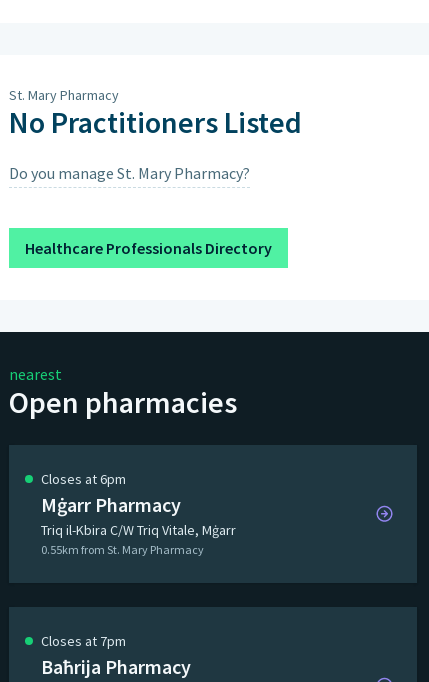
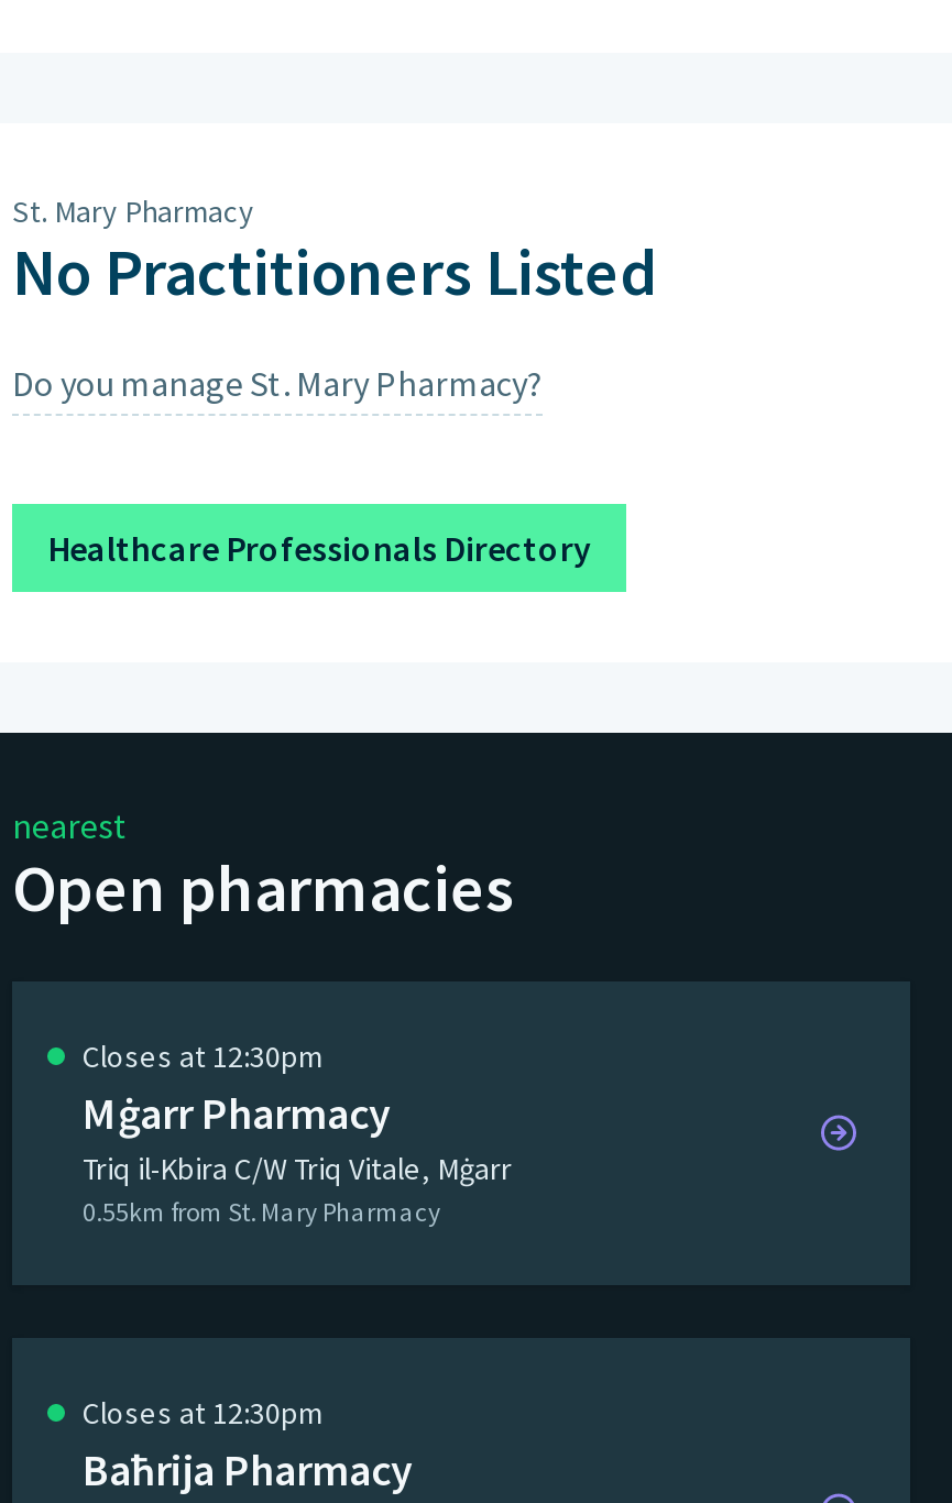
- Closes at 6pm
+ Closes at 12:30pm

- Closes at 7pm
+ Closes at 12:30pm
